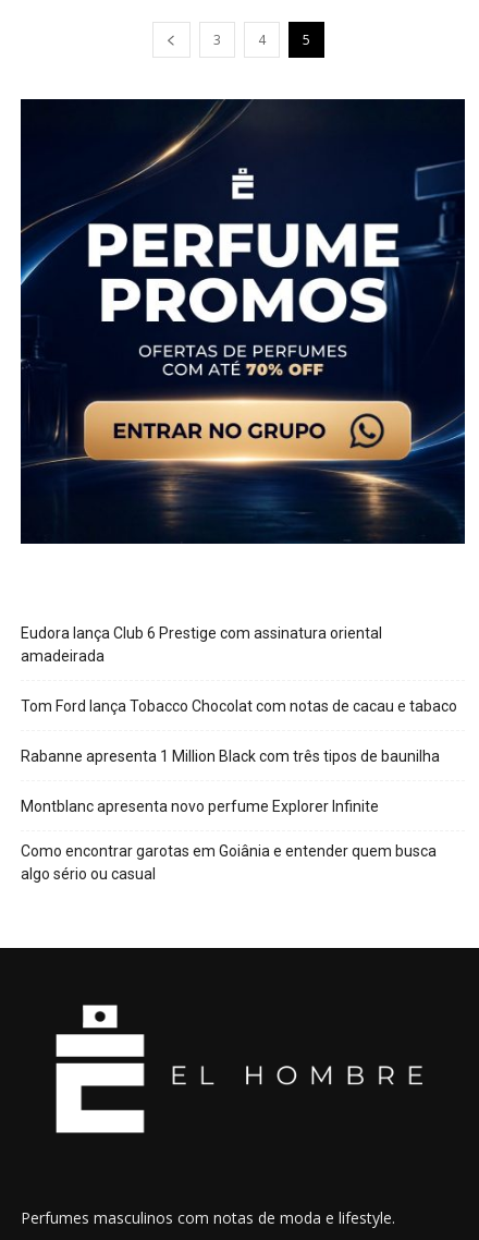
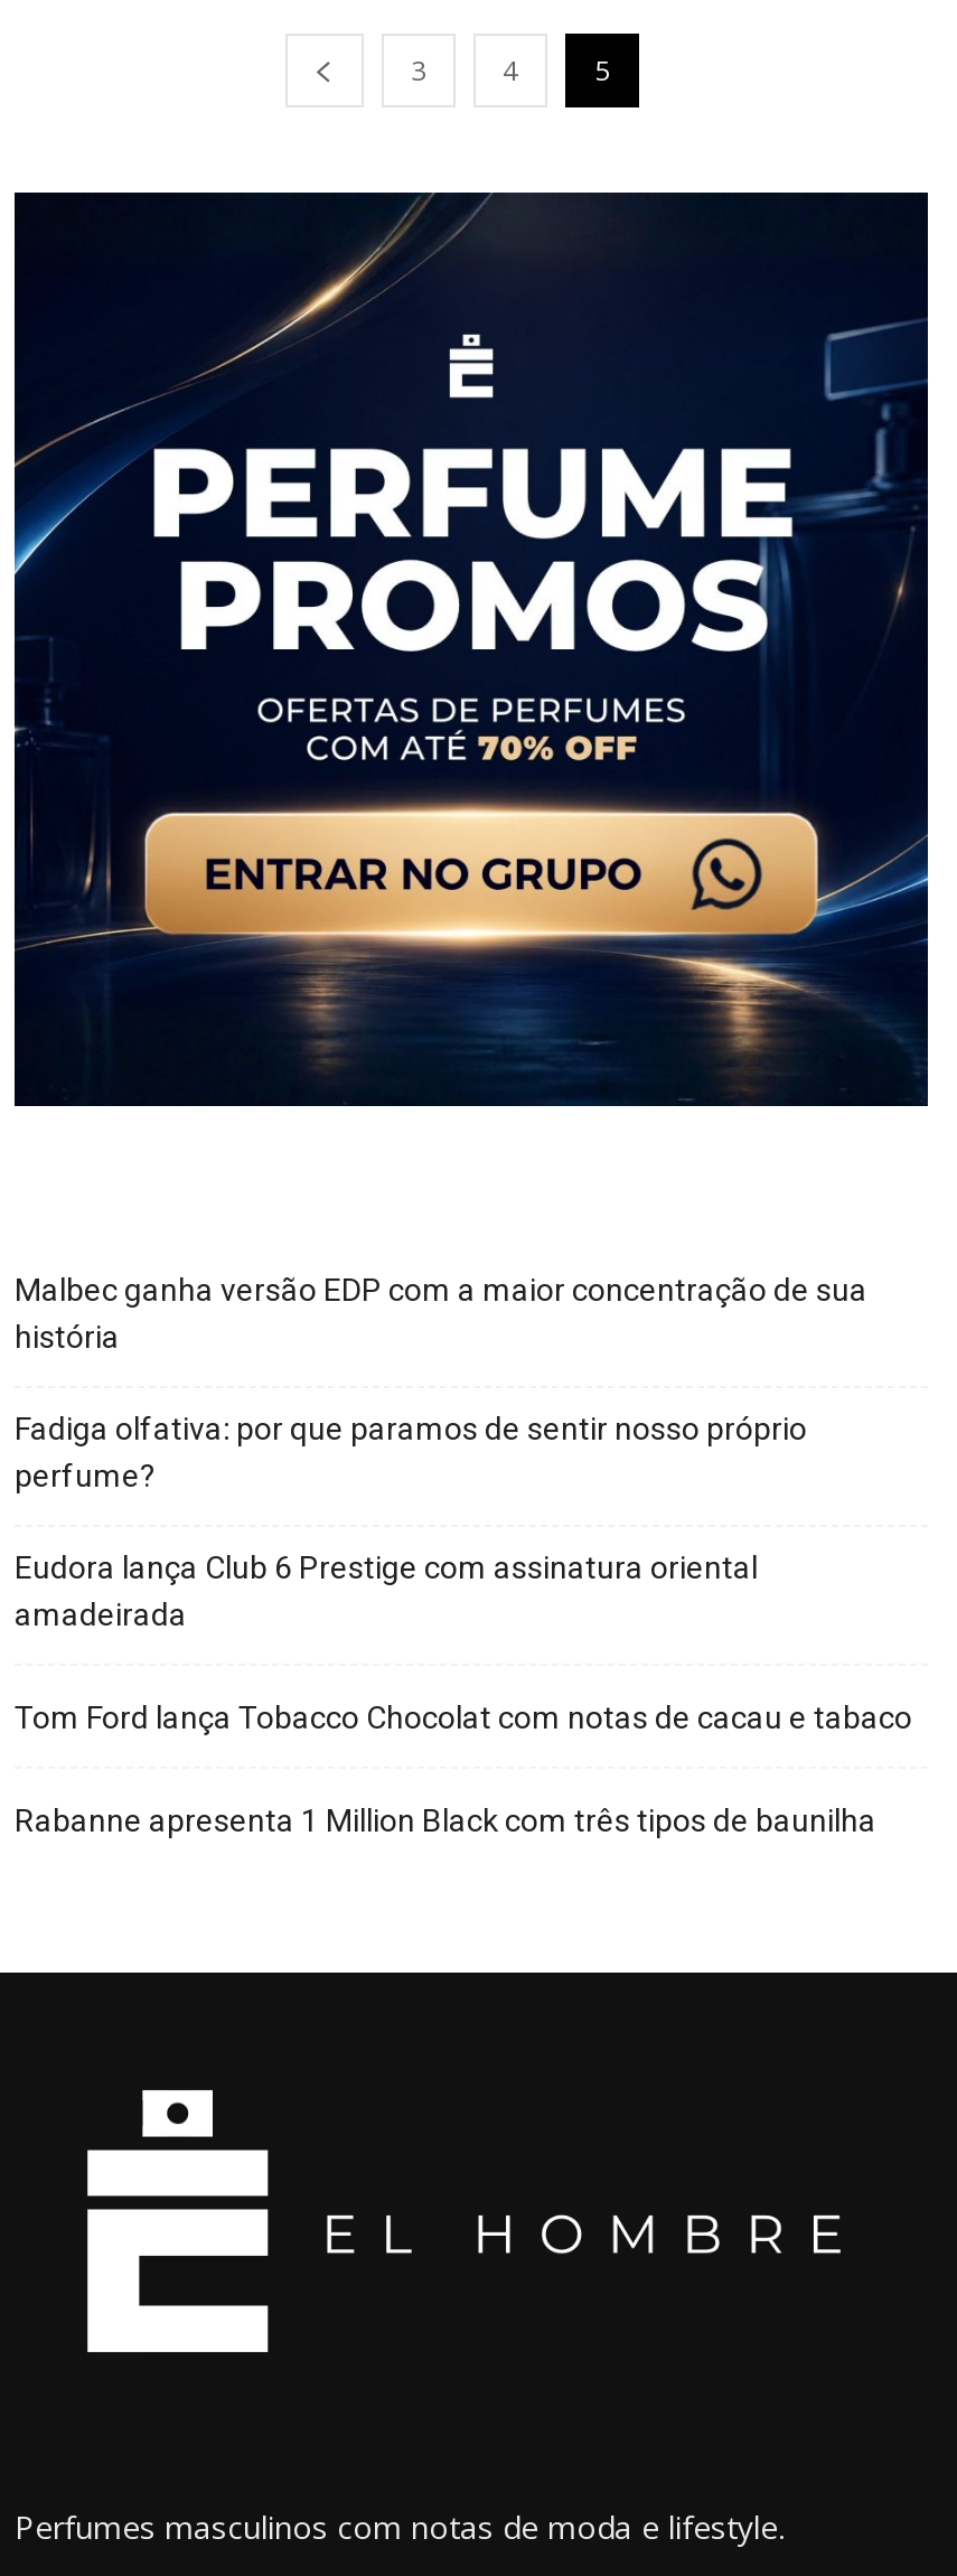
+ Malbec ganha versão EDP com a maior concentração de sua
+ história
+ Fadiga olfativa: por que paramos de sentir nosso próprio
+ perfume?

moved down: Eudora lança Club 6 Prestige com assinatura oriental | amadeirada | Tom Ford lança Tobacco Chocolat com notas de cacau e tabaco | Rabanne apresenta 1 Million Black com três tipos de baunilha

- Montblanc apresenta novo perfume Explorer Infinite
- Como encontrar garotas em Goiânia e entender quem busca
- algo sério ou casual
